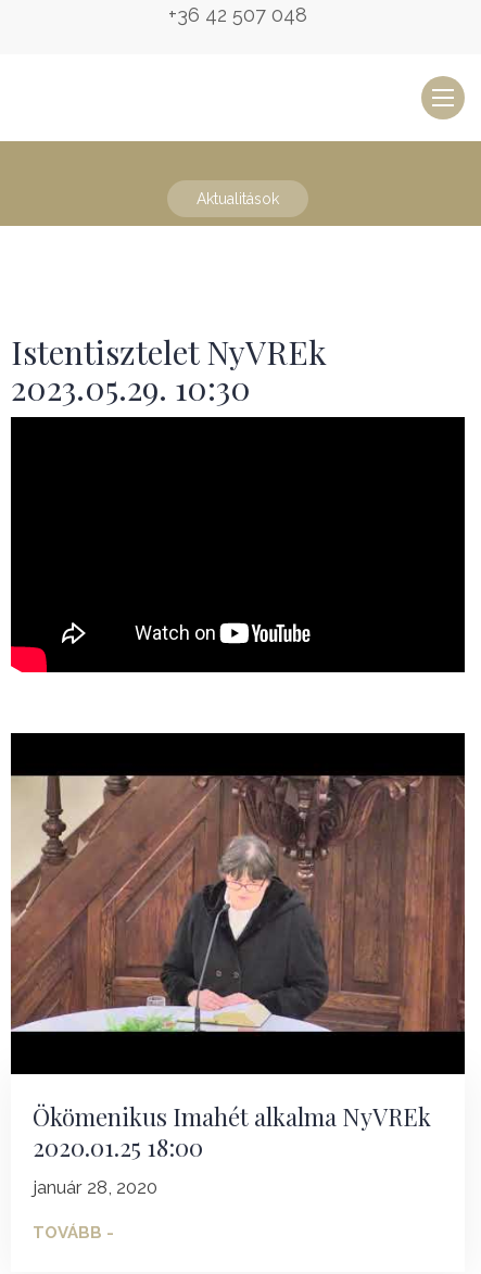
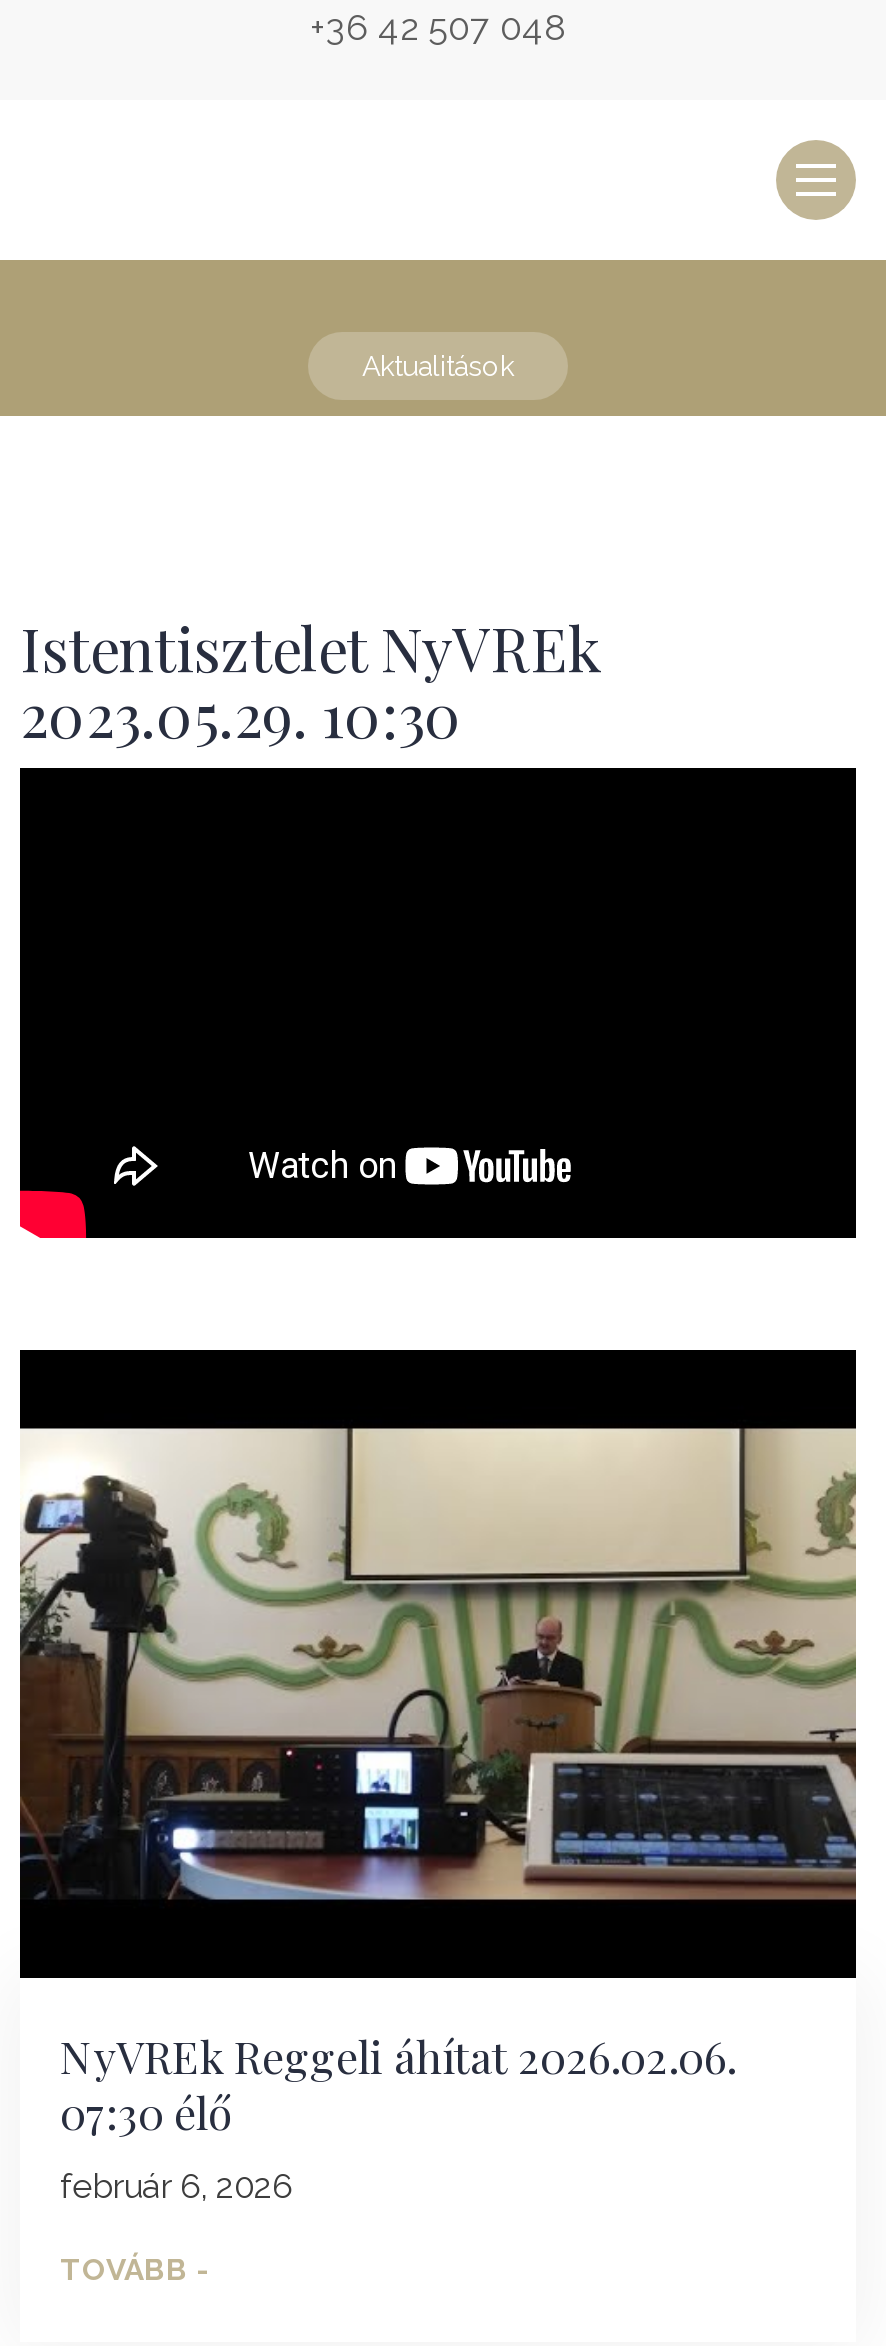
- [image]
+ [image]

- Ökömenikus Imahét alkalma NyVREk
- 2020.01.25 18:00
- január 28, 2020
+ NyVREk Reggeli áhítat 2026.02.06.
+ 07:30 élő
+ február 6, 2026
